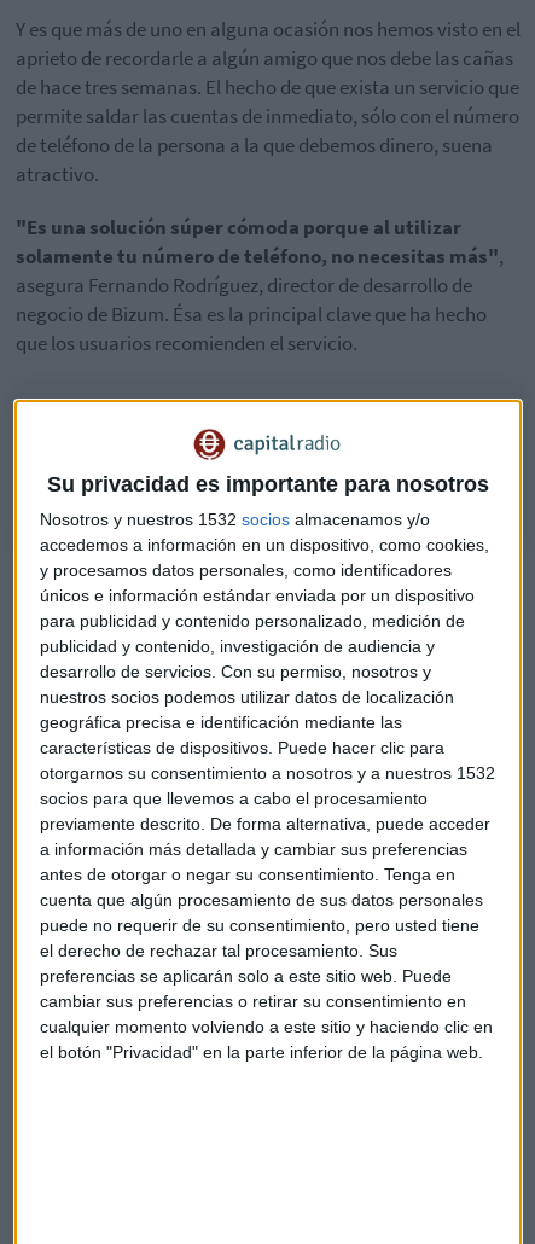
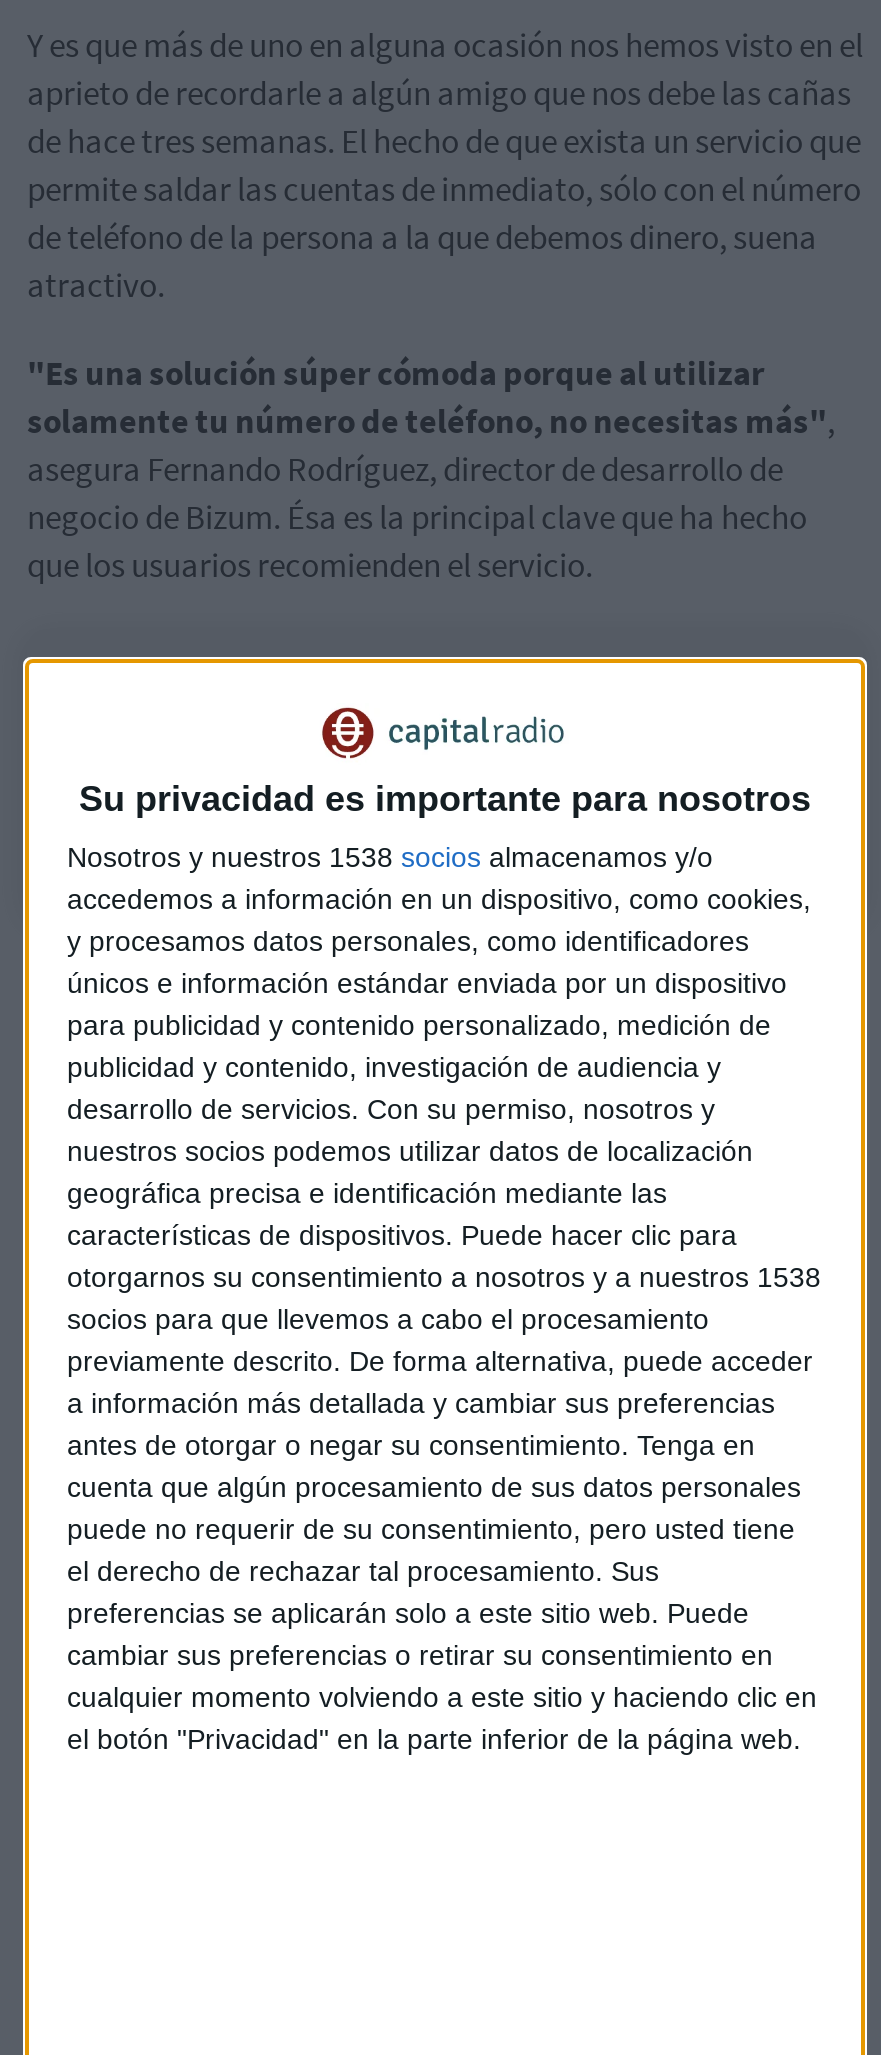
- Nosotros y nuestros 1532 socios almacenamos y/o
+ Nosotros y nuestros 1538 socios almacenamos y/o

- otorgarnos su consentimiento a nosotros y a nuestros 1532
+ otorgarnos su consentimiento a nosotros y a nuestros 1538
